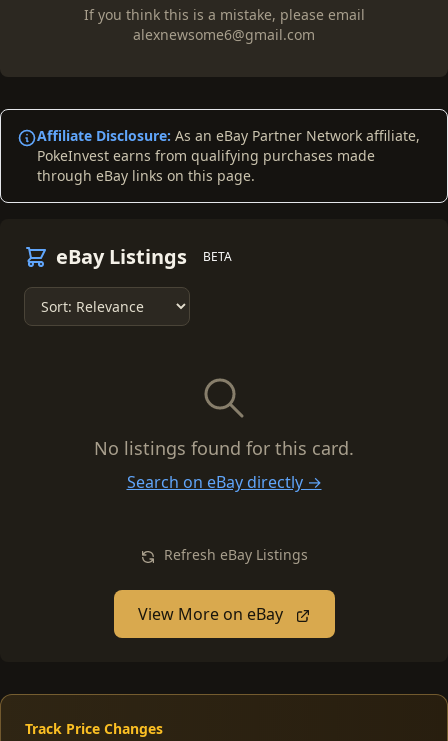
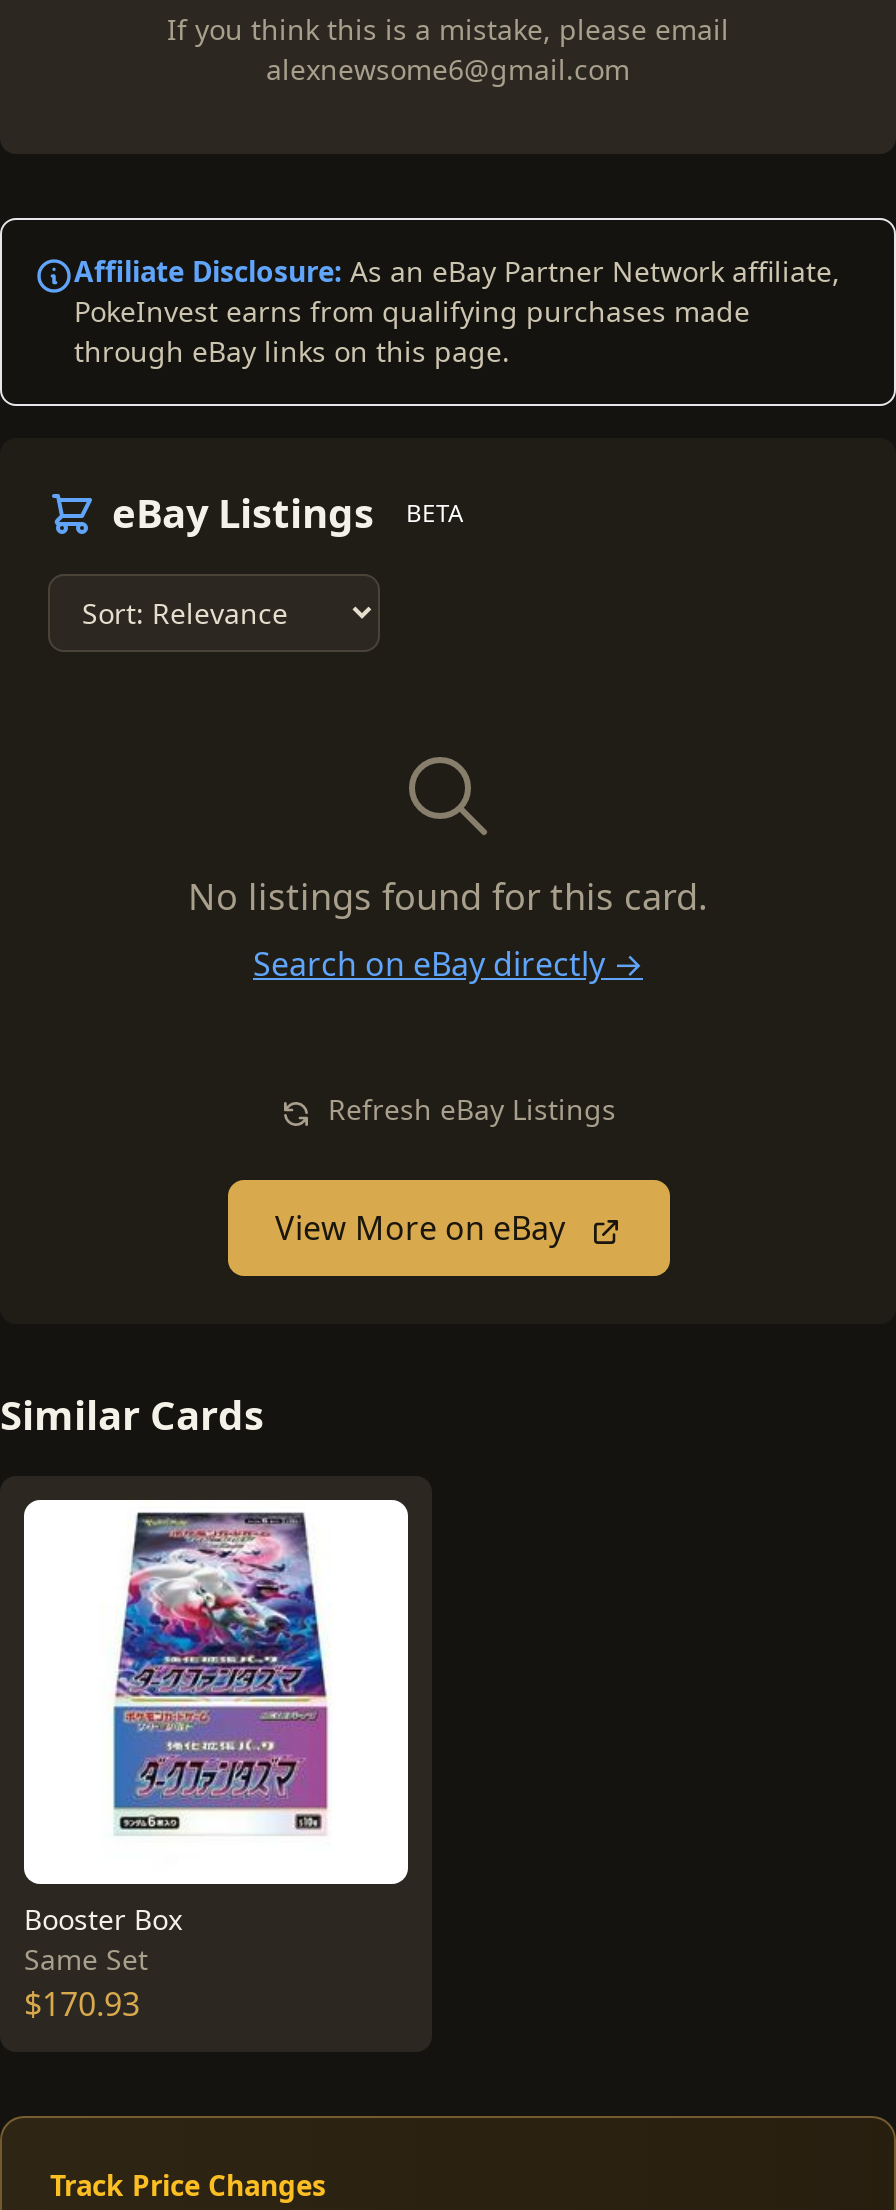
+ Similar Cards

+ [image]
+ Booster Box
+ Same Set
+ $170.93
